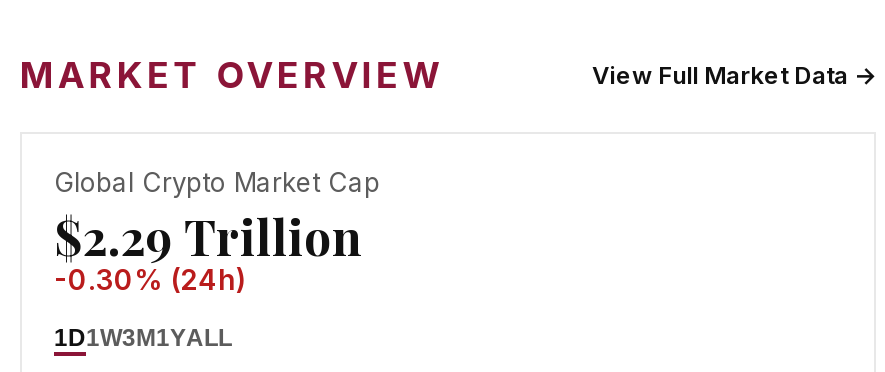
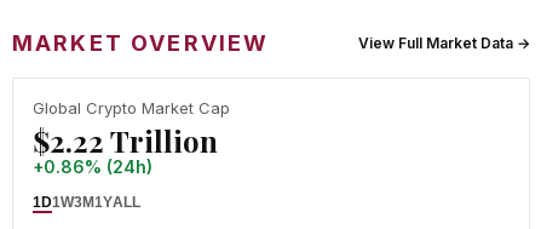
- $2.29 Trillion
+ $2.22 Trillion

- -0.30% (24h)
+ +0.86% (24h)
